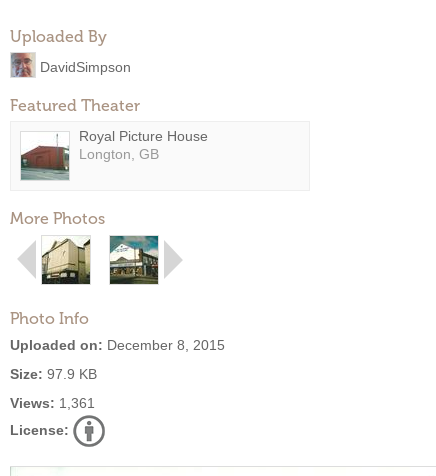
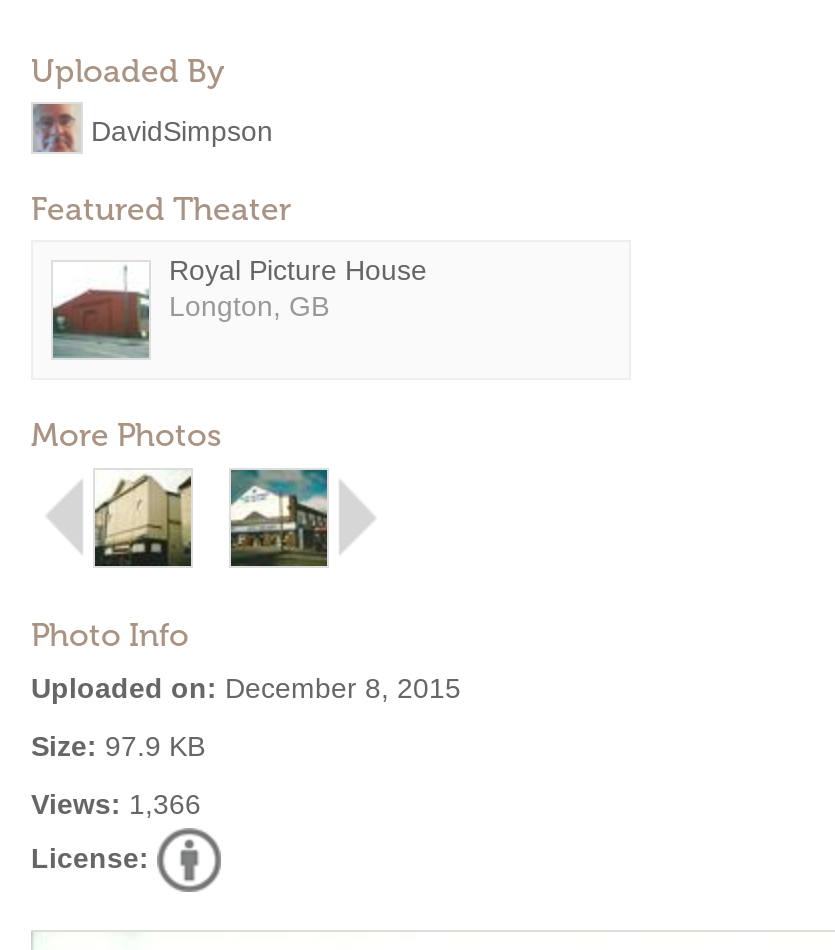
- Views: 1,361
+ Views: 1,366
